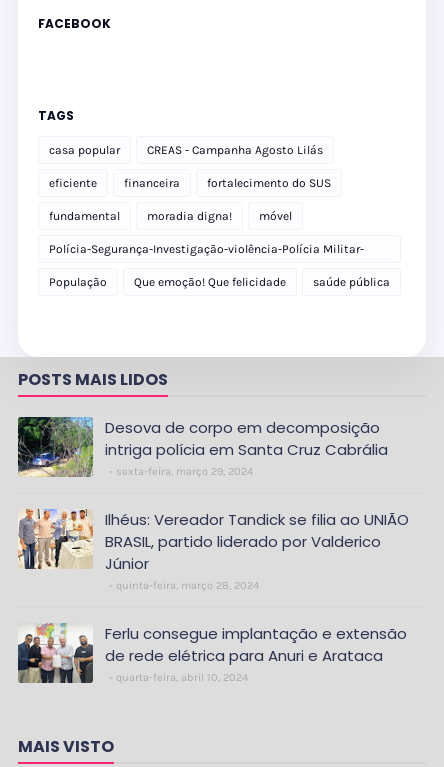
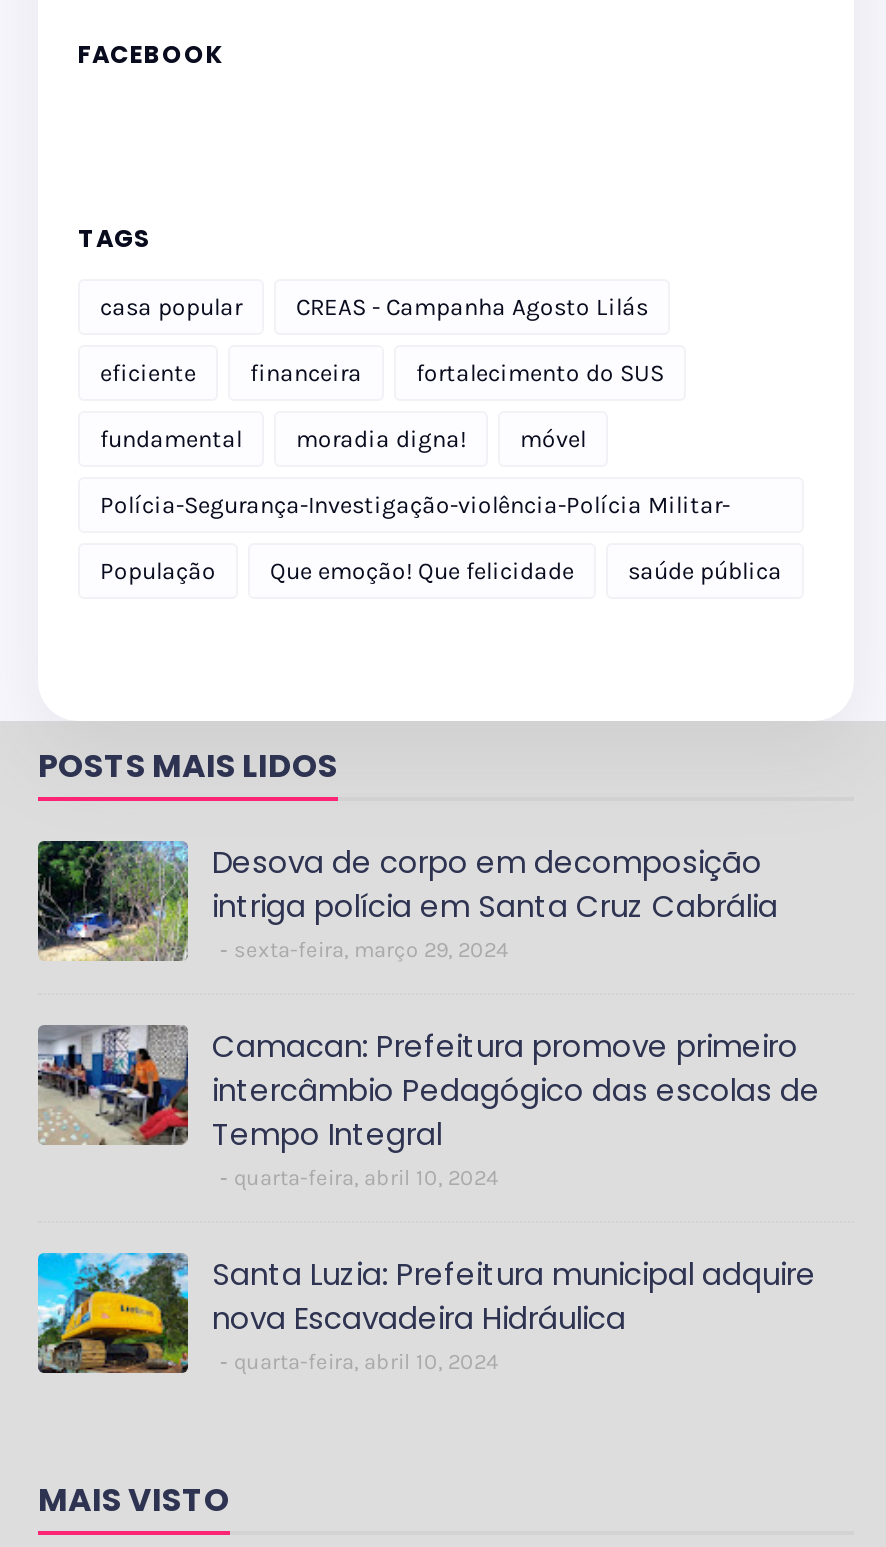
- [image]
- Ilhéus: Vereador Tandick se filia ao UNIÃO
- BRASIL, partido liderado por Valderico
- Júnior
- quinta-feira, março 28, 2024
+ [image]
+ Camacan: Prefeitura promove primeiro
+ intercâmbio Pedagógico das escolas de
+ Tempo Integral
+ quarta-feira, abril 10, 2024

- [image]
- Ferlu consegue implantação e extensão
- de rede elétrica para Anuri e Arataca
+ [image]
+ Santa Luzia: Prefeitura municipal adquire
+ nova Escavadeira Hidráulica
